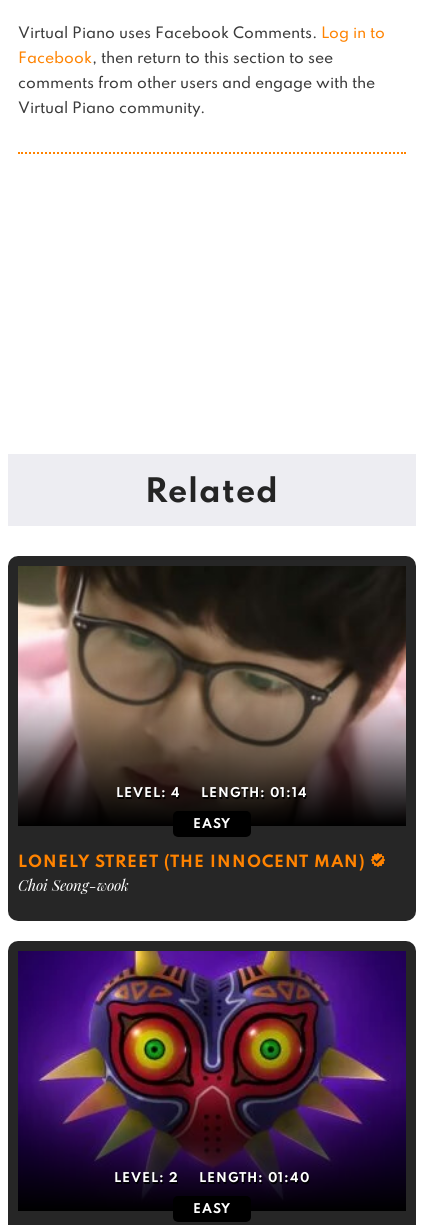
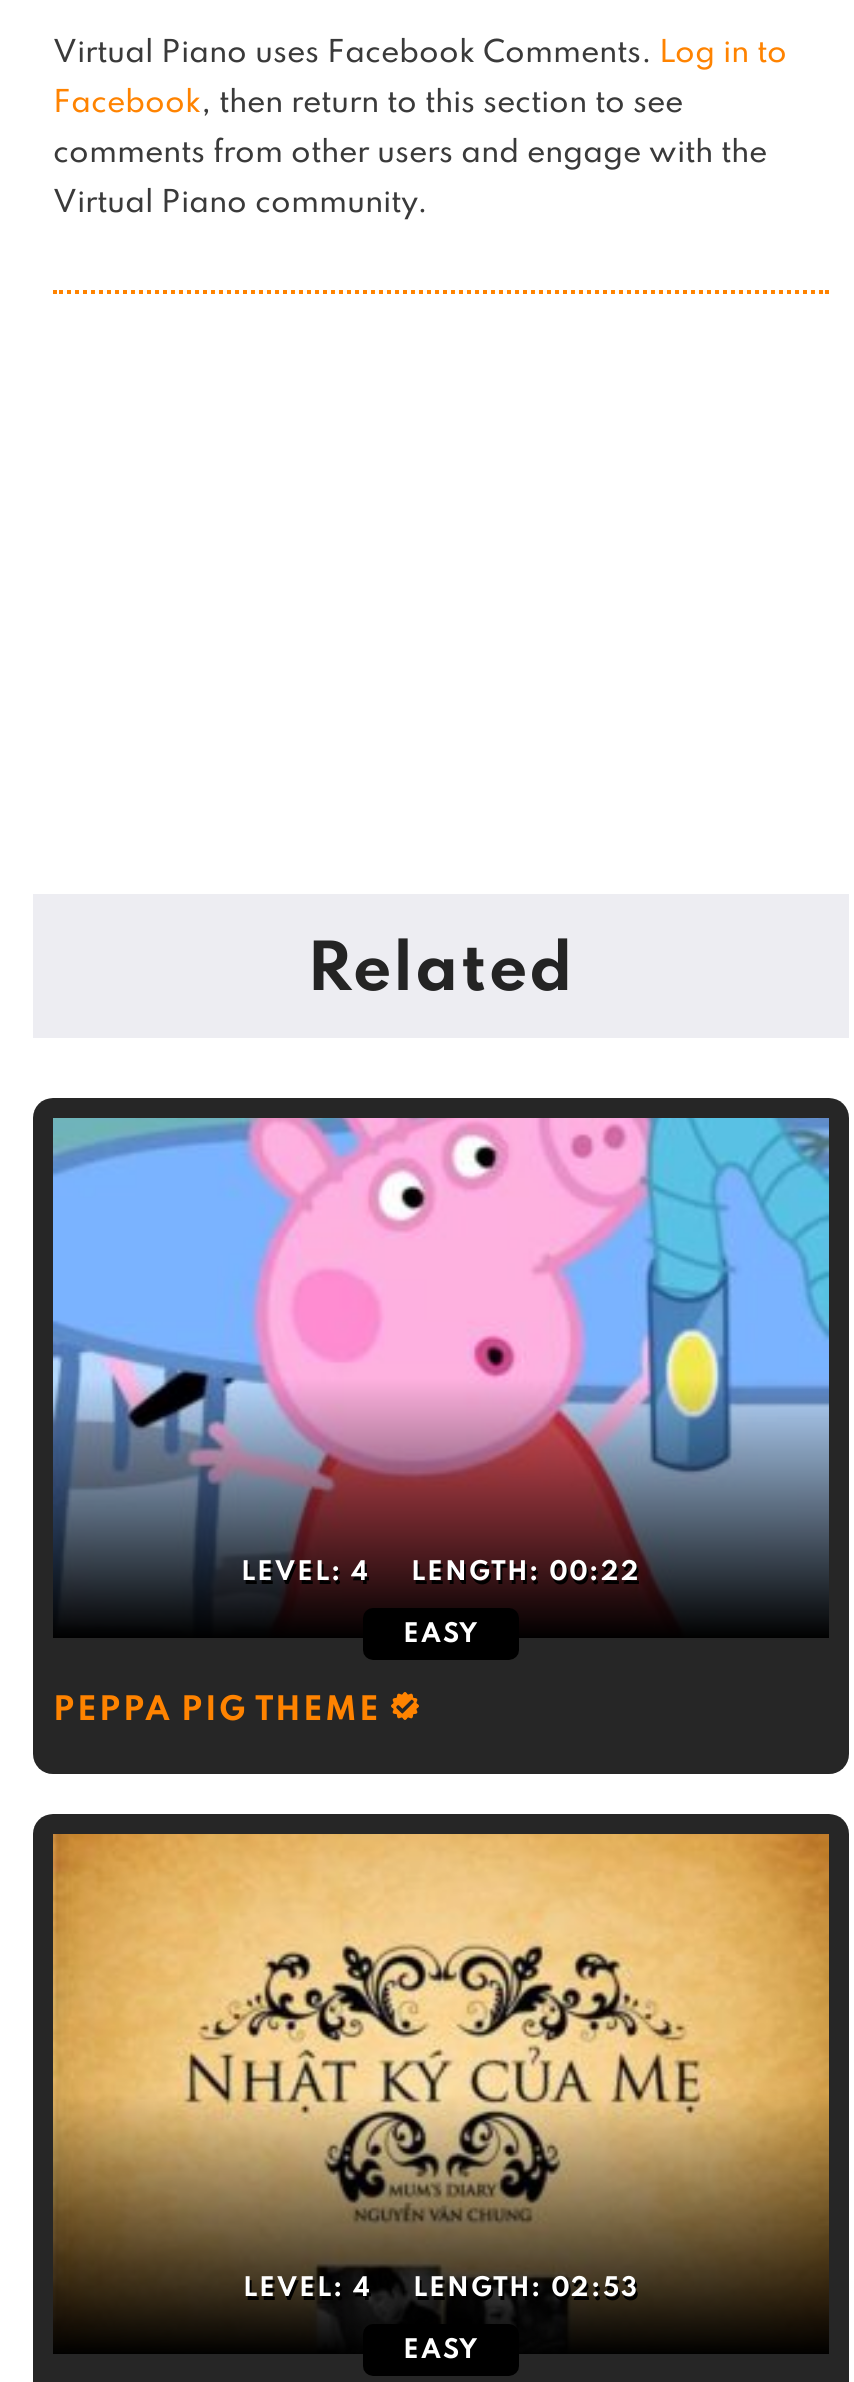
- [image]
- LEVEL: 4 LENGTH: 01:14
+ [image]
+ LEVEL: 4 LENGTH: 00:22

- LONELY STREET (THE INNOCENT MAN)
- Choi Seong-wook
+ PEPPA PIG THEME

- [image]
- LEVEL: 2
- LENGTH: 01:40
+ [image]
+ LEVEL: 4
+ LENGTH: 02:53
